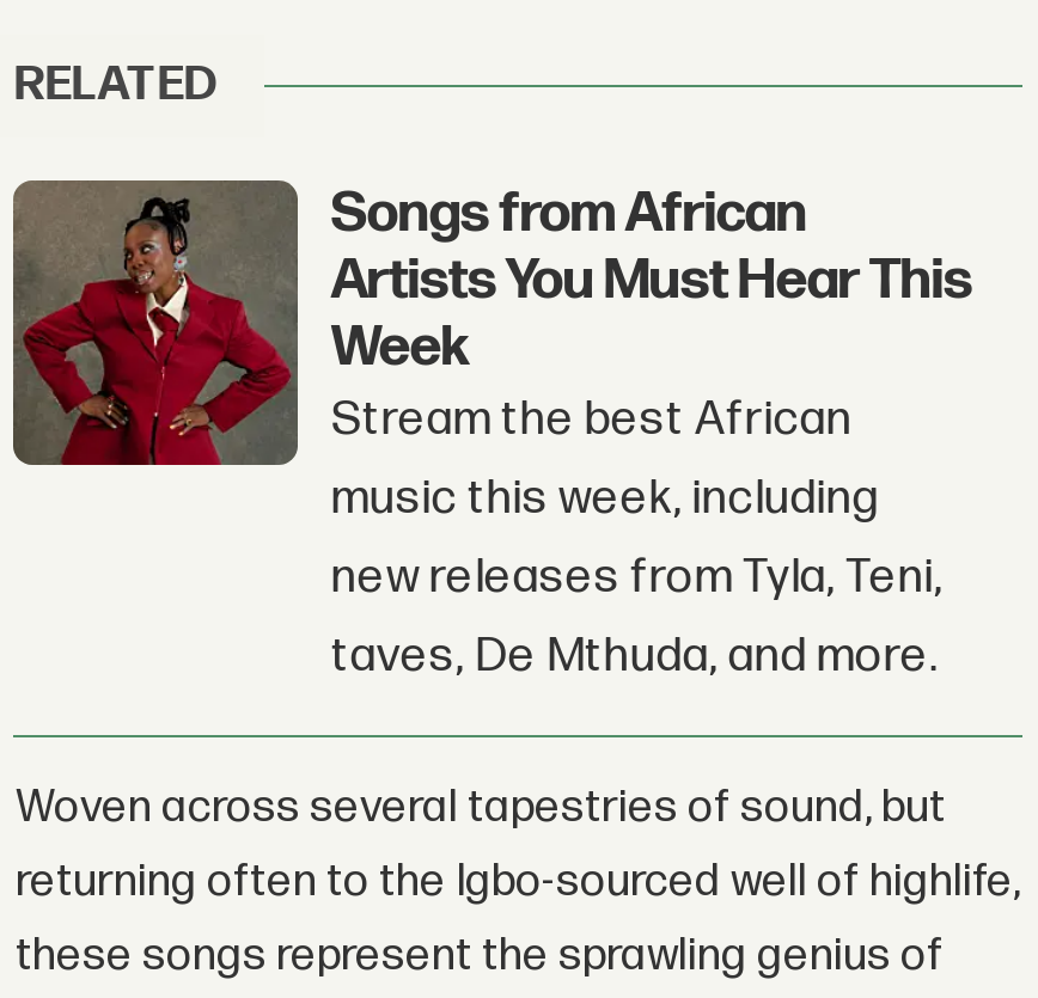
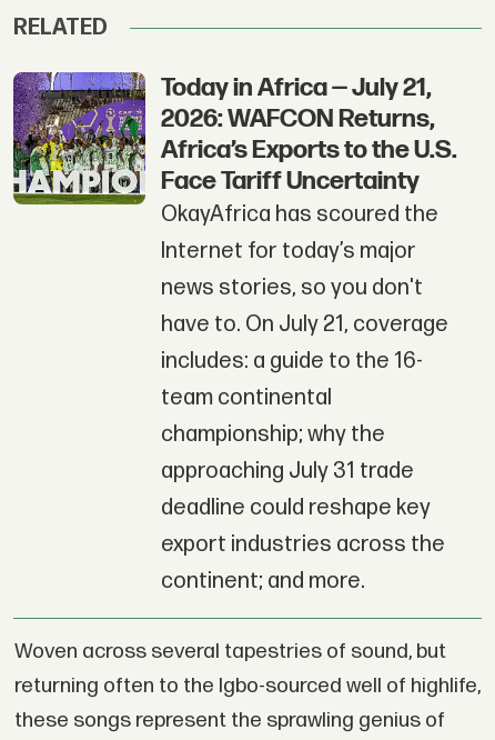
- [image]
- Songs from African
- Artists You Must Hear This
- Week
- Stream the best African
- music this week, including
- new releases from Tyla, Teni,
- taves, De Mthuda, and more.
+ [image]
+ Today in Africa — July 21,
+ 2026: WAFCON Returns,
+ Africa’s Exports to the U.S.
+ Face Tariff Uncertainty
+ OkayAfrica has scoured the
+ Internet for today’s major
+ news stories, so you don't
+ have to. On July 21, coverage
+ includes: a guide to the 16-
+ team continental
+ championship; why the
+ approaching July 31 trade
+ deadline could reshape key
+ export industries across the
+ continent; and more.
